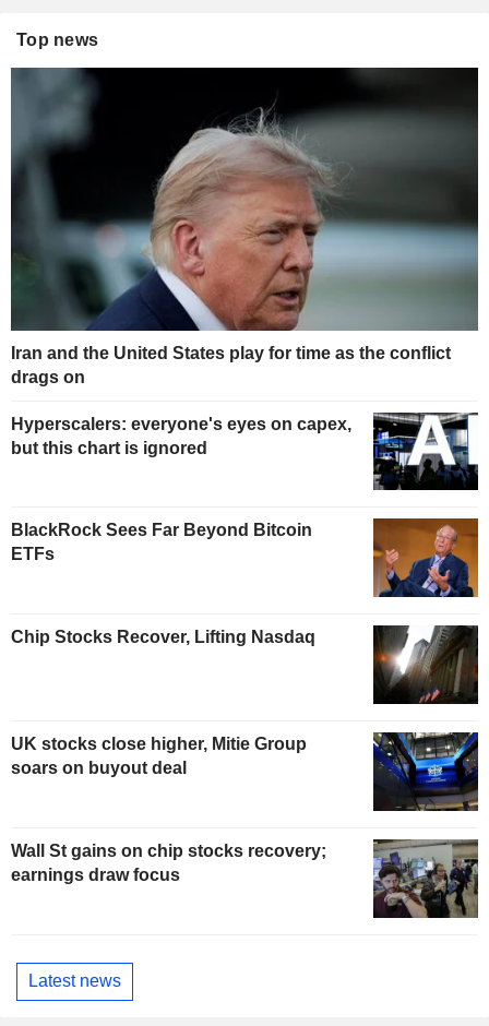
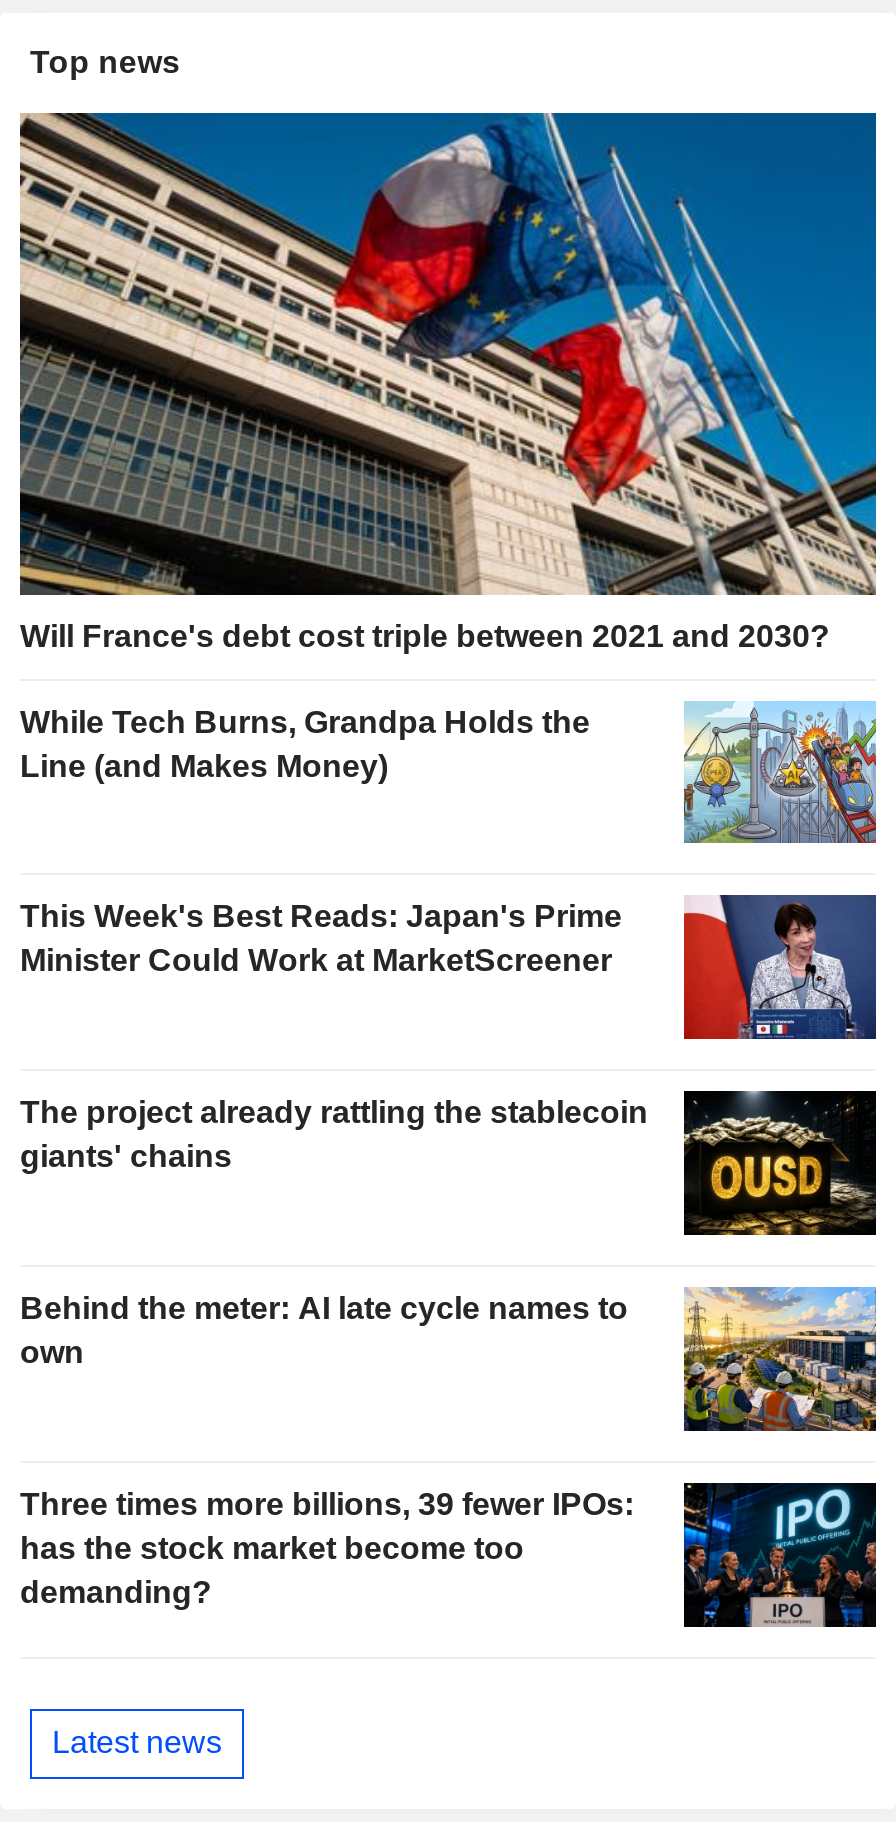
- [image]
- Iran and the United States play for time as the conflict
- drags on
+ [image]
+ Will France's debt cost triple between 2021 and 2030?

- Hyperscalers: everyone's eyes on capex,
- but this chart is ignored
+ While Tech Burns, Grandpa Holds the
+ Line (and Makes Money)

- [image]
+ [image]

- BlackRock Sees Far Beyond Bitcoin
- ETFs
+ This Week's Best Reads: Japan's Prime
+ Minister Could Work at MarketScreener

- [image]
+ [image]

- Chip Stocks Recover, Lifting Nasdaq
+ The project already rattling the stablecoin
+ giants' chains

- [image]
+ [image]

- UK stocks close higher, Mitie Group
- soars on buyout deal
+ Behind the meter: AI late cycle names to
+ own

- [image]
+ [image]

- Wall St gains on chip stocks recovery;
- earnings draw focus
+ Three times more billions, 39 fewer IPOs:
+ has the stock market become too
+ demanding?

- [image]
+ [image]
